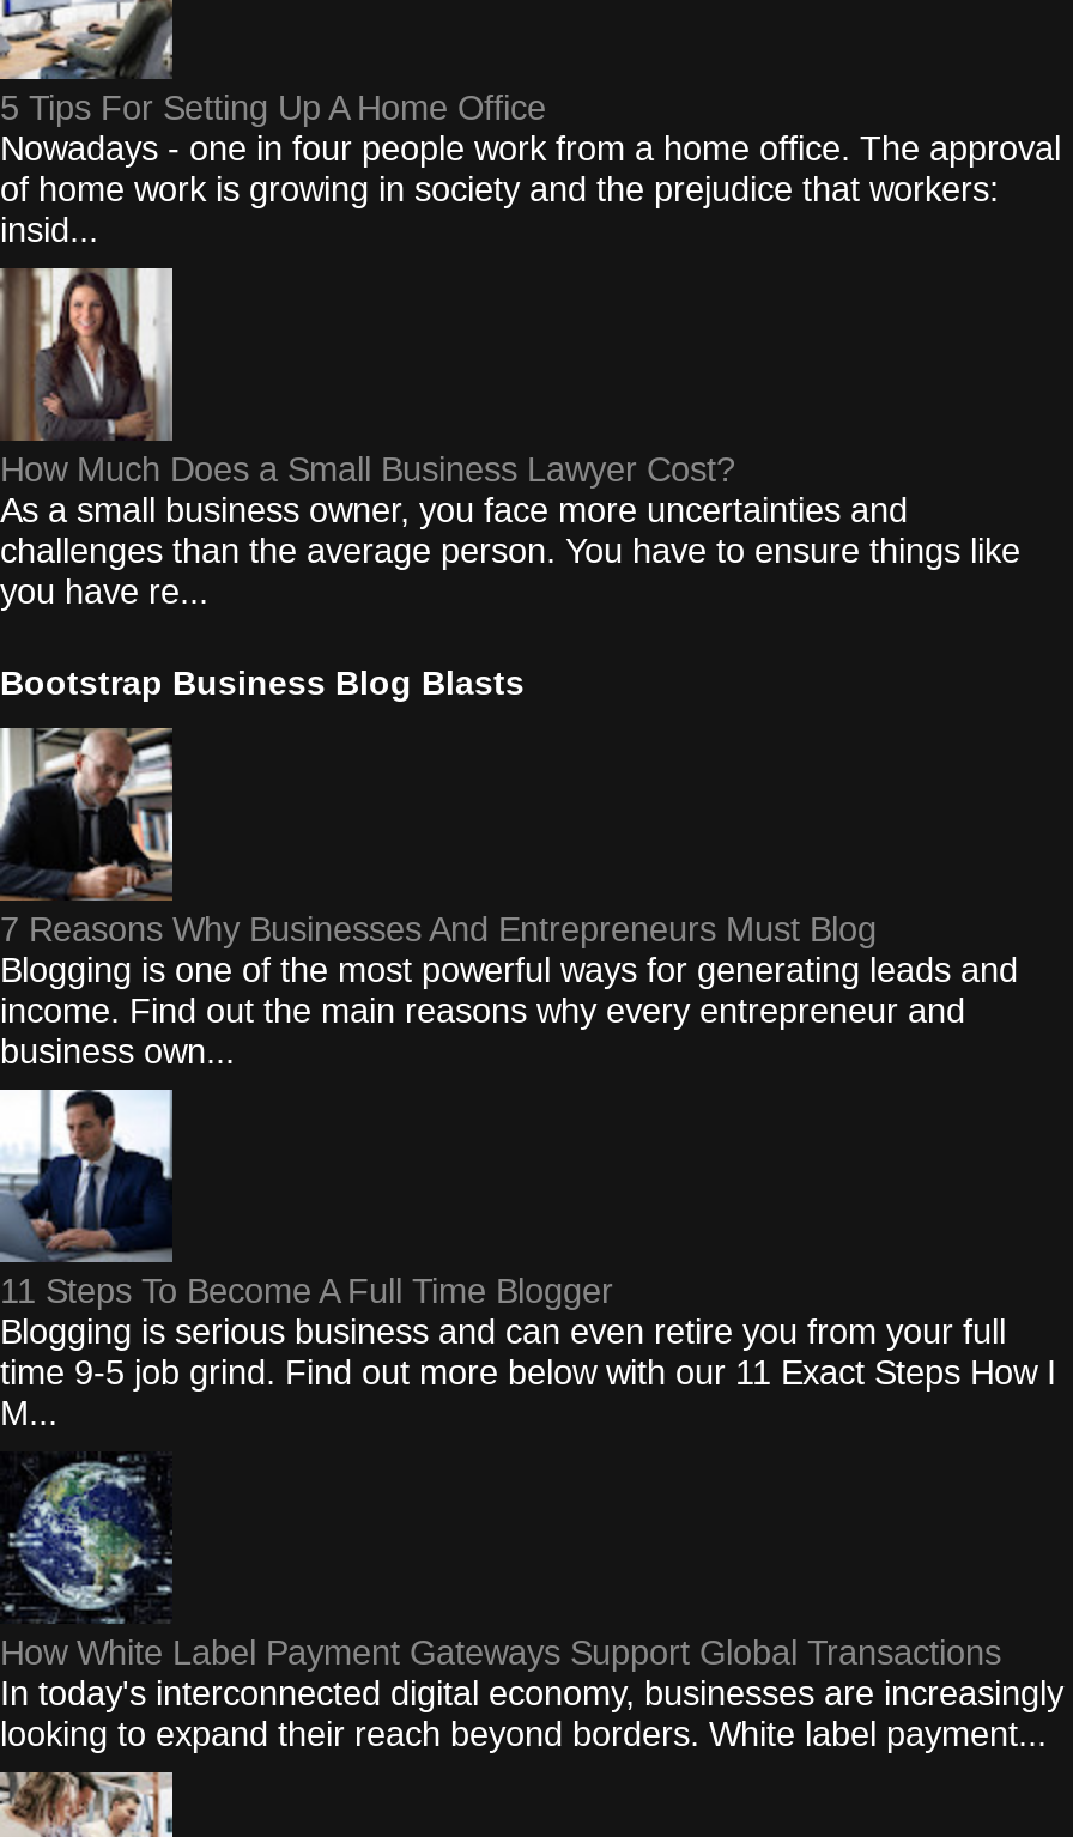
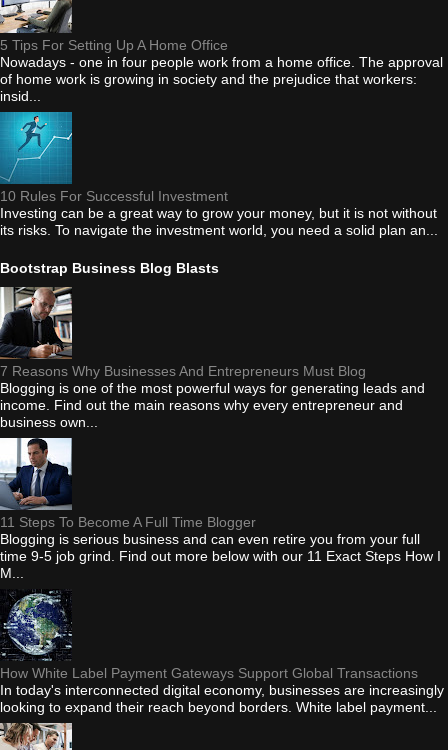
- [image]
- How Much Does a Small Business Lawyer Cost?
- As a small business owner, you face more uncertainties and
- challenges than the average person. You have to ensure things like
- you have re...
+ [image]
+ 10 Rules For Successful Investment
+ Investing can be a great way to grow your money, but it is not without
+ its risks. To navigate the investment world, you need a solid plan an...
